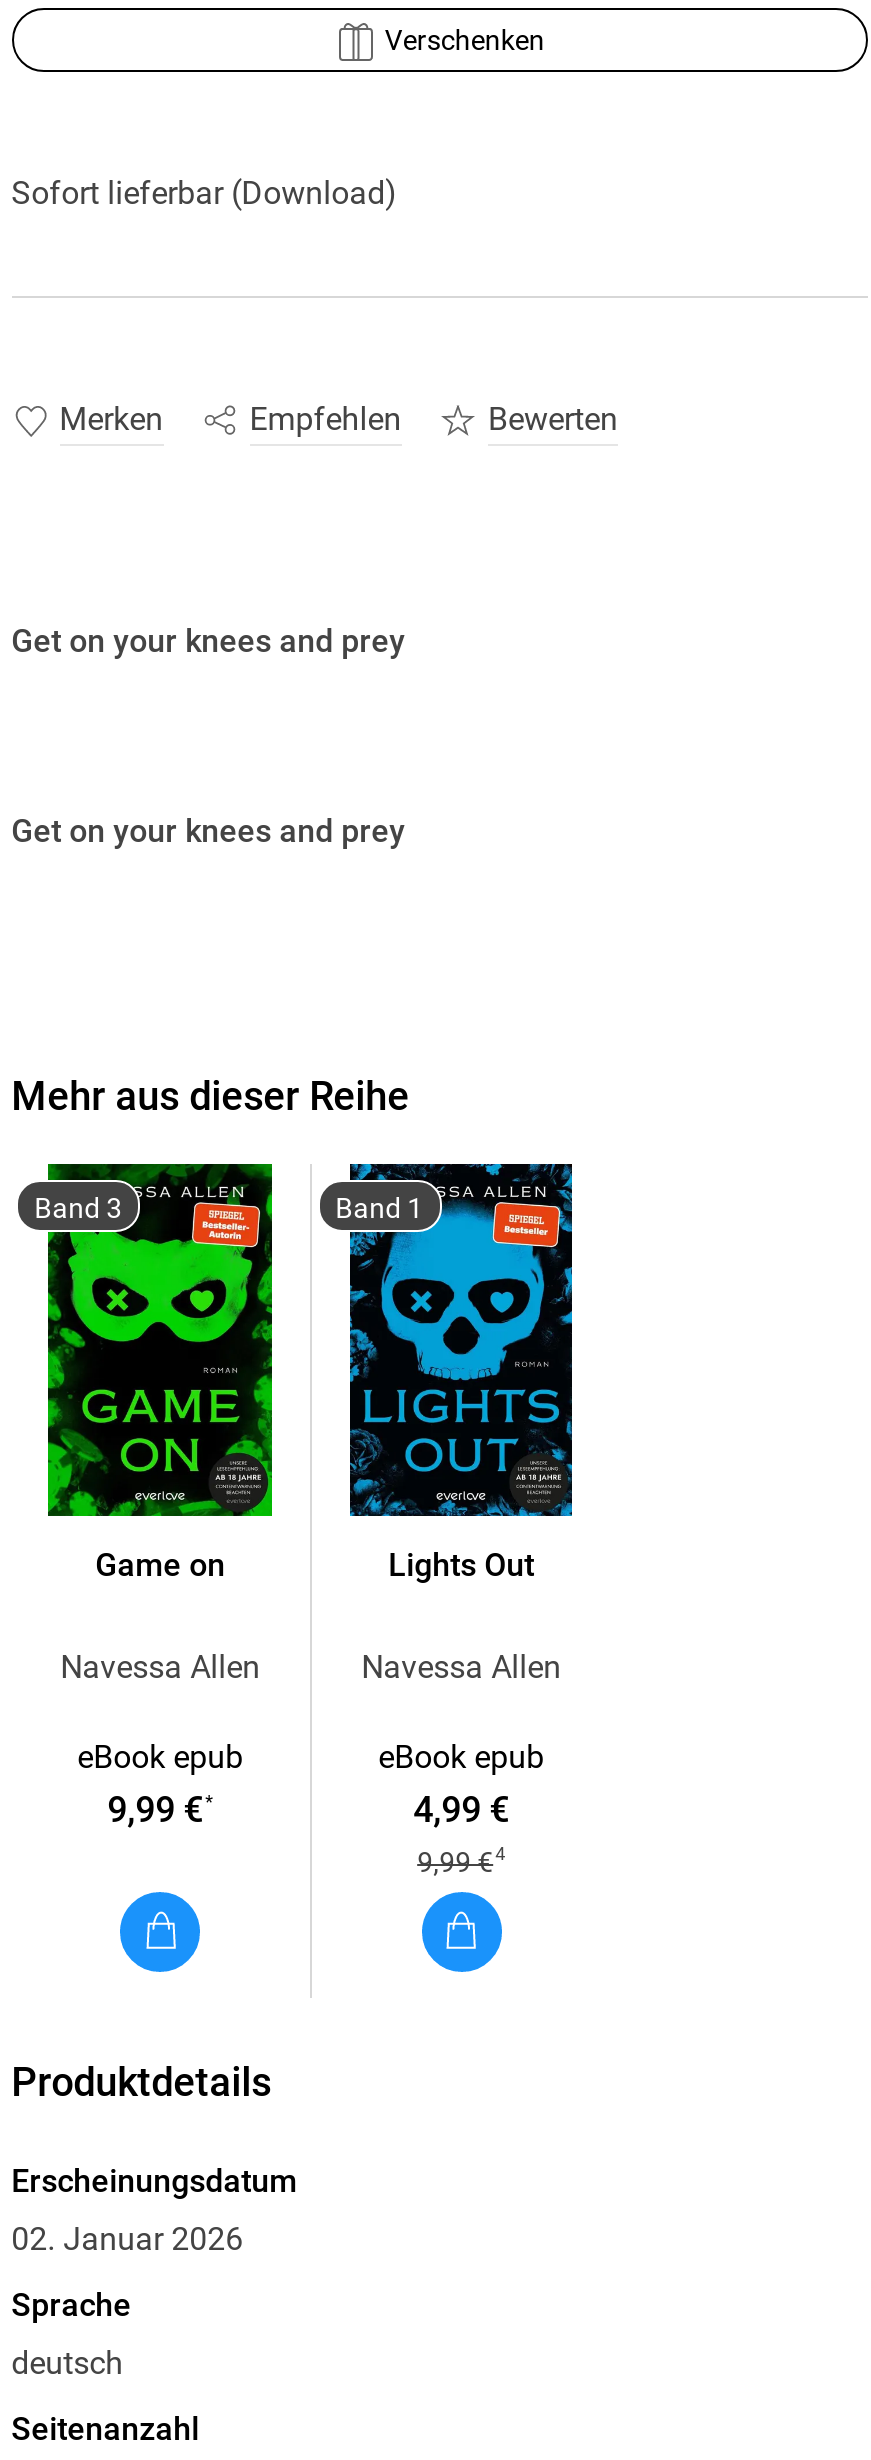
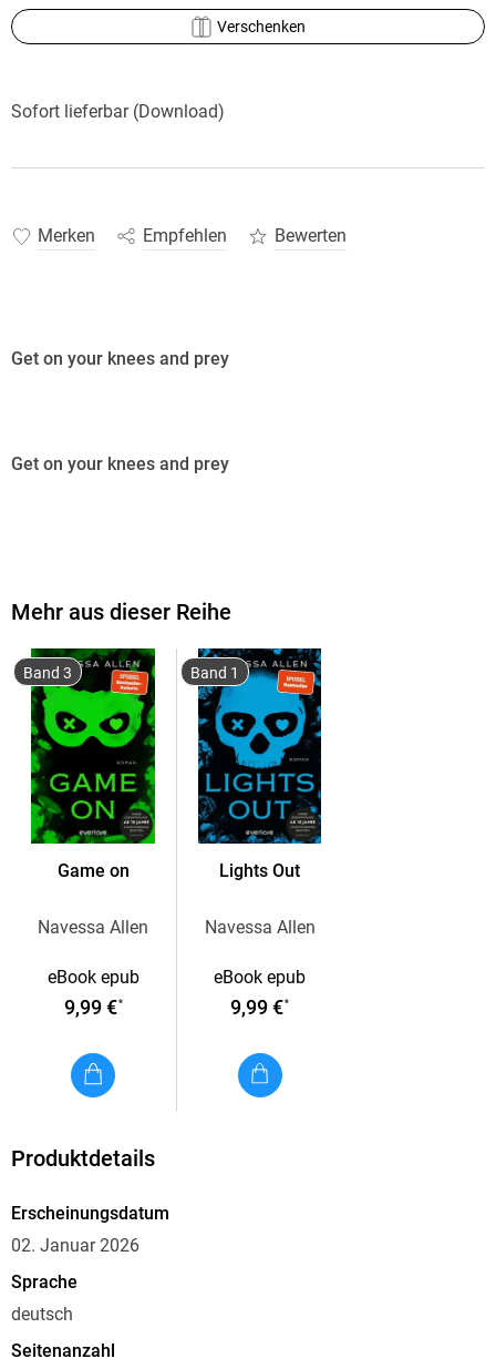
- 4,99 €
- 9,99 €4
+ 9,99 €*
